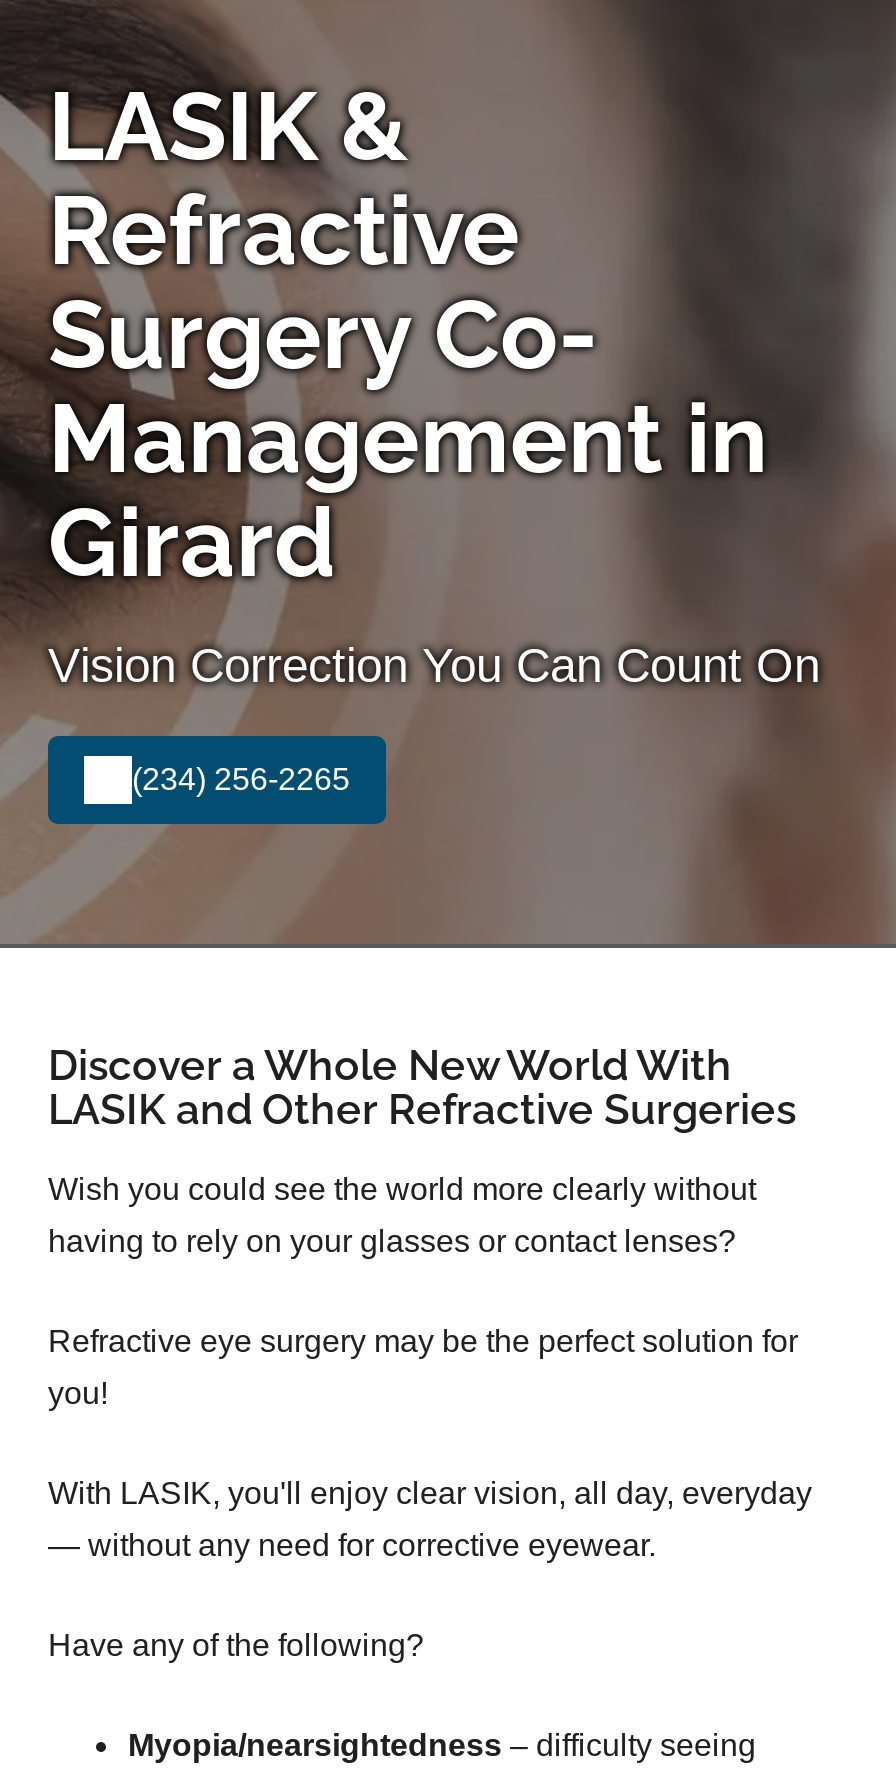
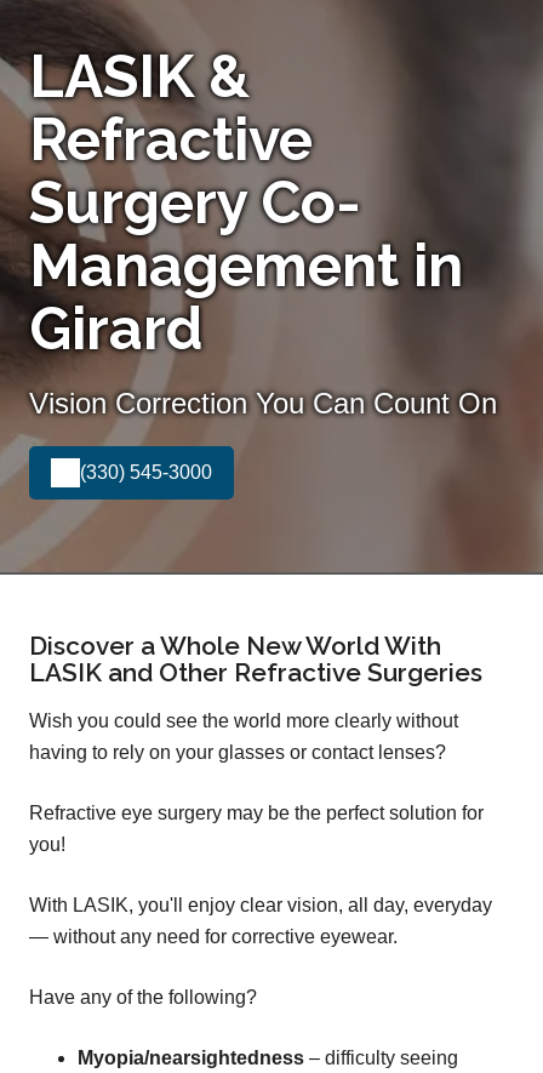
- (234) 256-2265
+ (330) 545-3000
